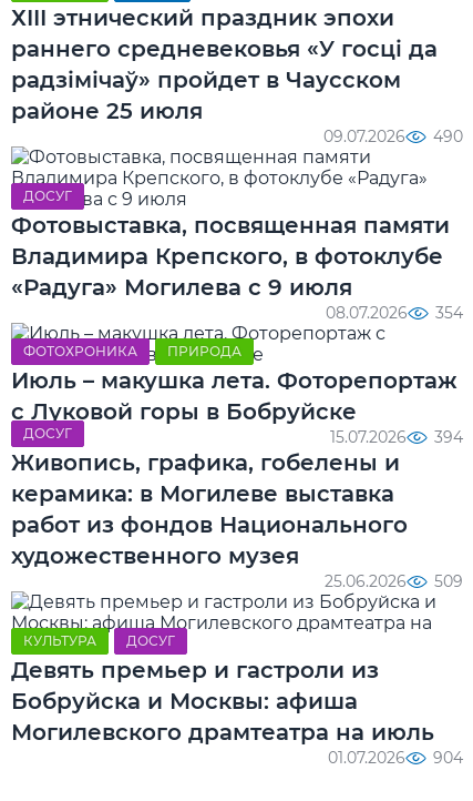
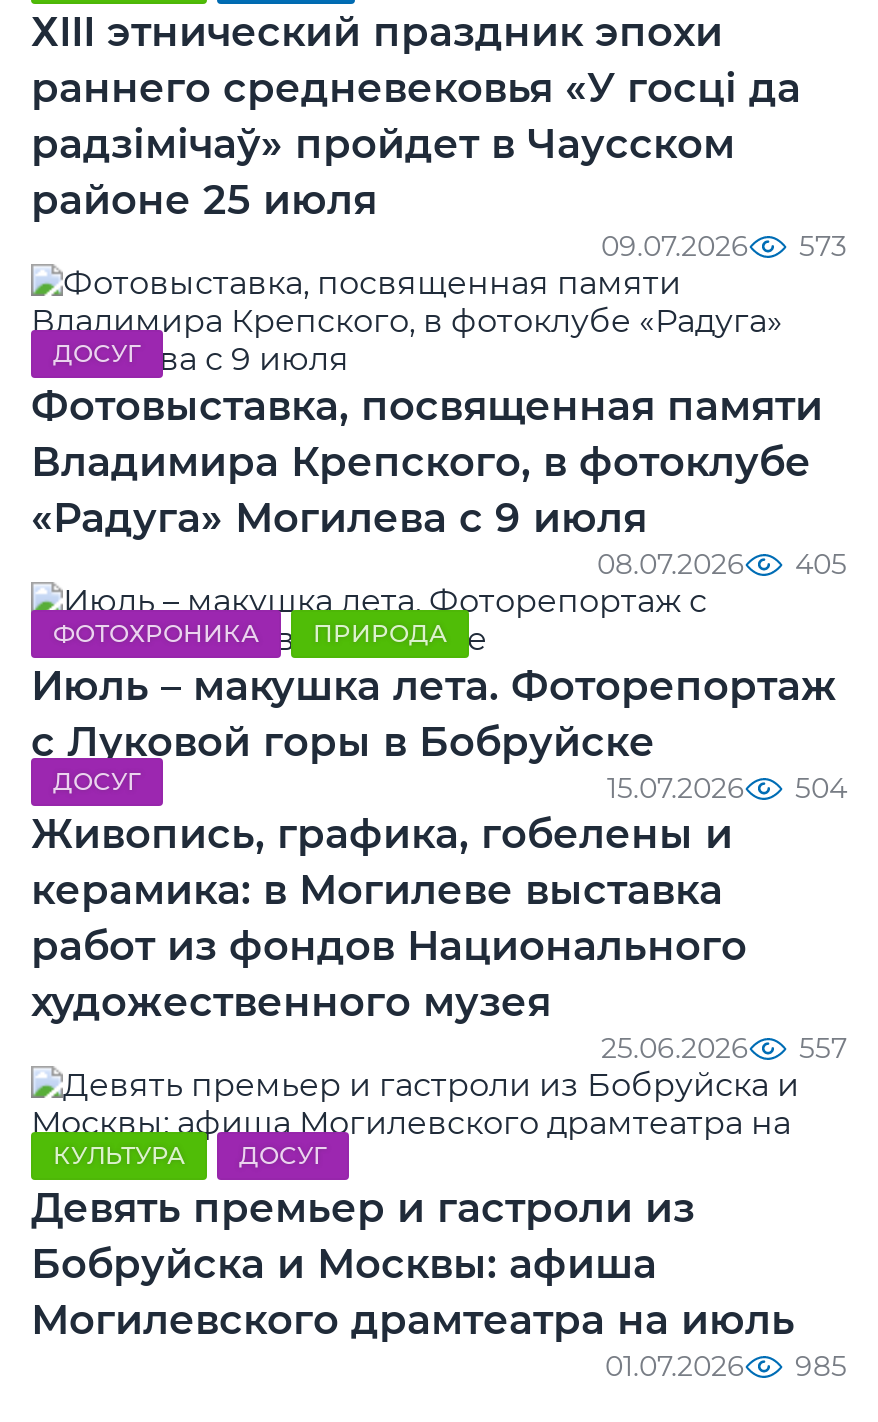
- 09.07.2026 490
+ 09.07.2026 573

- 08.07.2026 354
+ 08.07.2026 405

- 15.07.2026 394
+ 15.07.2026 504

- 25.06.2026 509
+ 25.06.2026 557

- 01.07.2026 904
+ 01.07.2026 985
